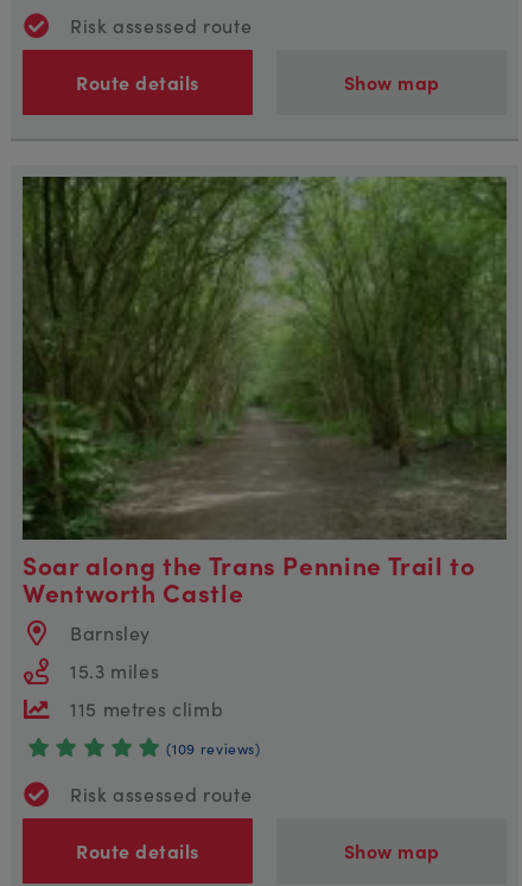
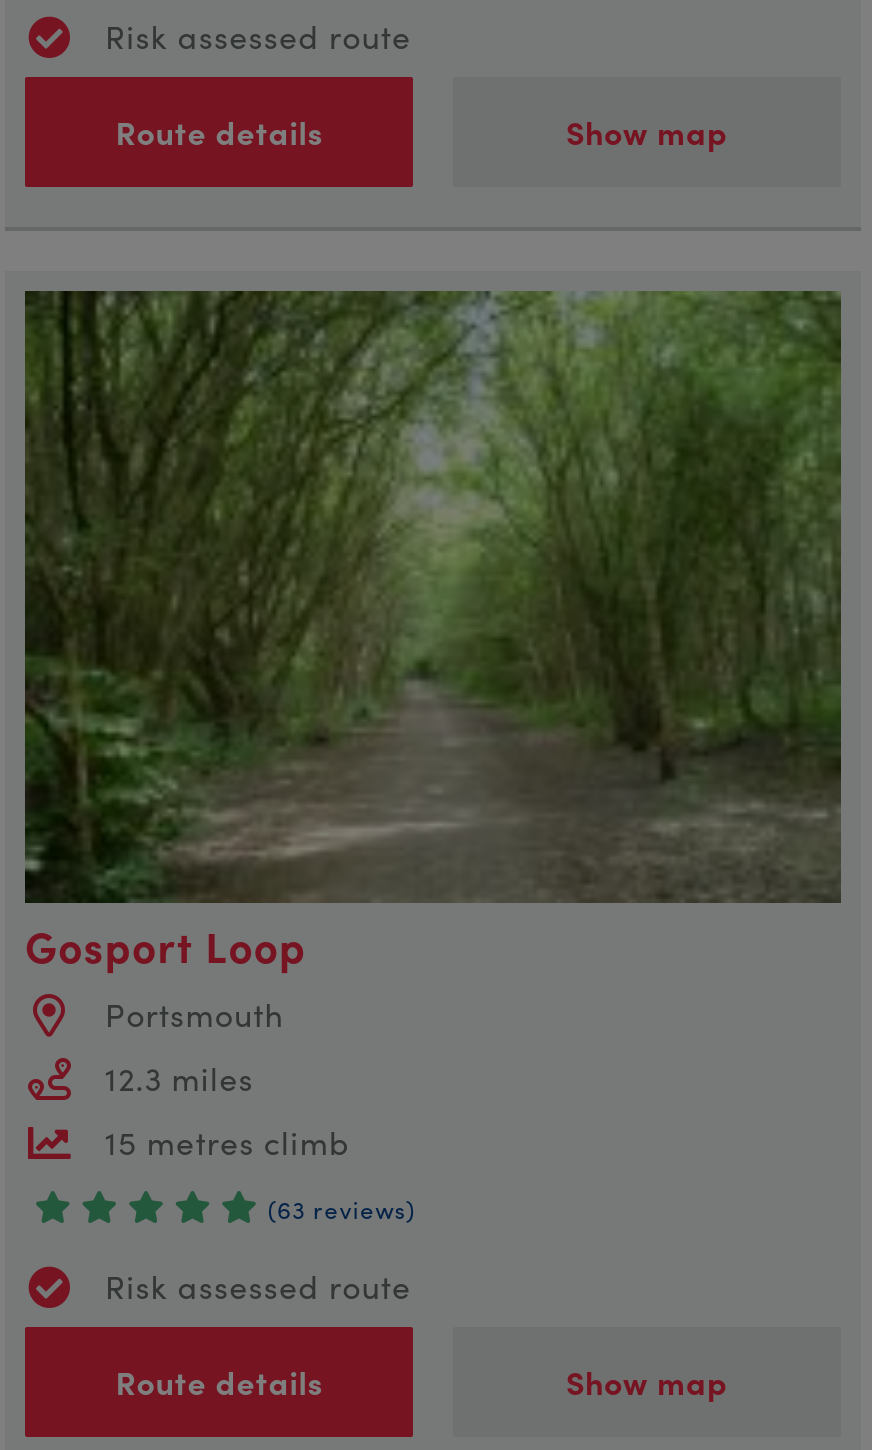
- Soar along the Trans Pennine Trail to
- Wentworth Castle
- Barnsley
+ Gosport Loop
+ Portsmouth

- 15.3 miles
+ 12.3 miles

- 115 metres climb
+ 15 metres climb

- (109 reviews)
+ (63 reviews)
